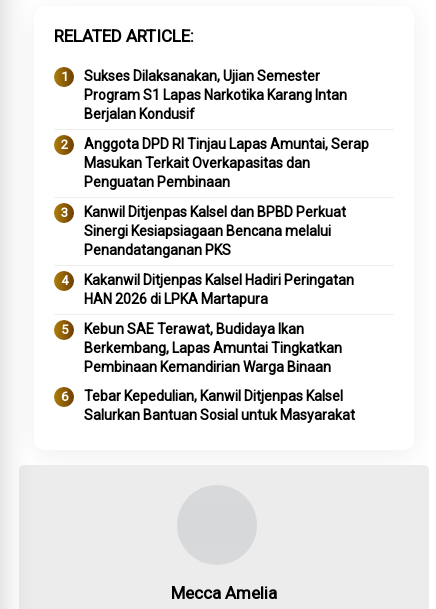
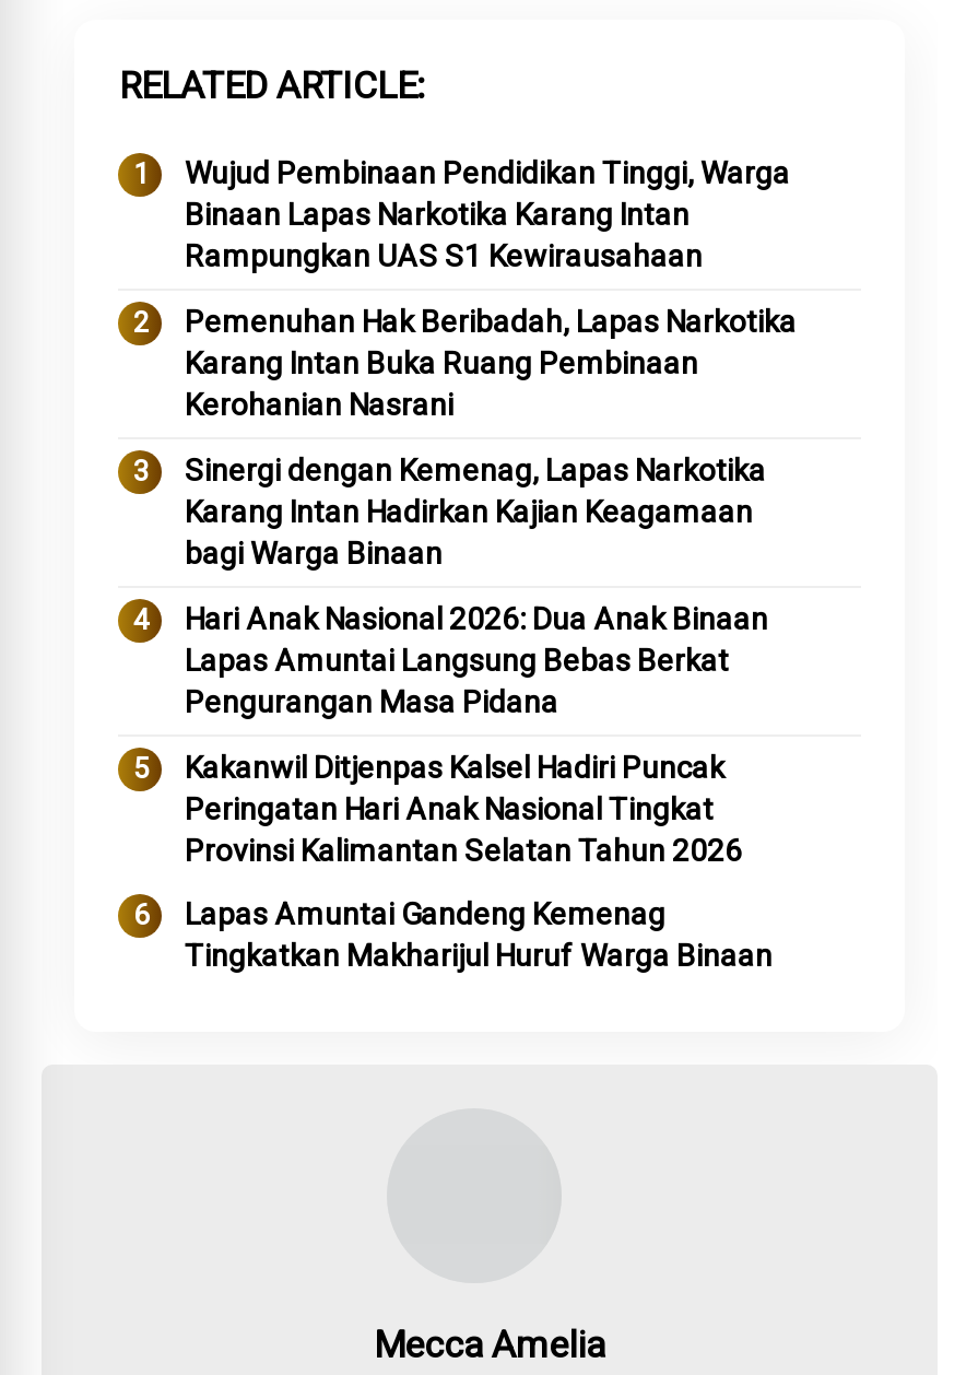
- Sukses Dilaksanakan, Ujian Semester
- Program S1 Lapas Narkotika Karang Intan
- Berjalan Kondusif
+ Wujud Pembinaan Pendidikan Tinggi, Warga
+ Binaan Lapas Narkotika Karang Intan
+ Rampungkan UAS S1 Kewirausahaan

- Anggota DPD RI Tinjau Lapas Amuntai, Serap
- Masukan Terkait Overkapasitas dan
- Penguatan Pembinaan
+ Pemenuhan Hak Beribadah, Lapas Narkotika
+ Karang Intan Buka Ruang Pembinaan
+ Kerohanian Nasrani

- Kanwil Ditjenpas Kalsel dan BPBD Perkuat
- Sinergi Kesiapsiagaan Bencana melalui
- Penandatanganan PKS
+ Sinergi dengan Kemenag, Lapas Narkotika
+ Karang Intan Hadirkan Kajian Keagamaan
+ bagi Warga Binaan

- Kakanwil Ditjenpas Kalsel Hadiri Peringatan
- HAN 2026 di LPKA Martapura
+ Hari Anak Nasional 2026: Dua Anak Binaan
+ Lapas Amuntai Langsung Bebas Berkat
+ Pengurangan Masa Pidana

- Kebun SAE Terawat, Budidaya Ikan
- Berkembang, Lapas Amuntai Tingkatkan
- Pembinaan Kemandirian Warga Binaan
+ Kakanwil Ditjenpas Kalsel Hadiri Puncak
+ Peringatan Hari Anak Nasional Tingkat
+ Provinsi Kalimantan Selatan Tahun 2026

- Tebar Kepedulian, Kanwil Ditjenpas Kalsel
- Salurkan Bantuan Sosial untuk Masyarakat
+ Lapas Amuntai Gandeng Kemenag
+ Tingkatkan Makharijul Huruf Warga Binaan
